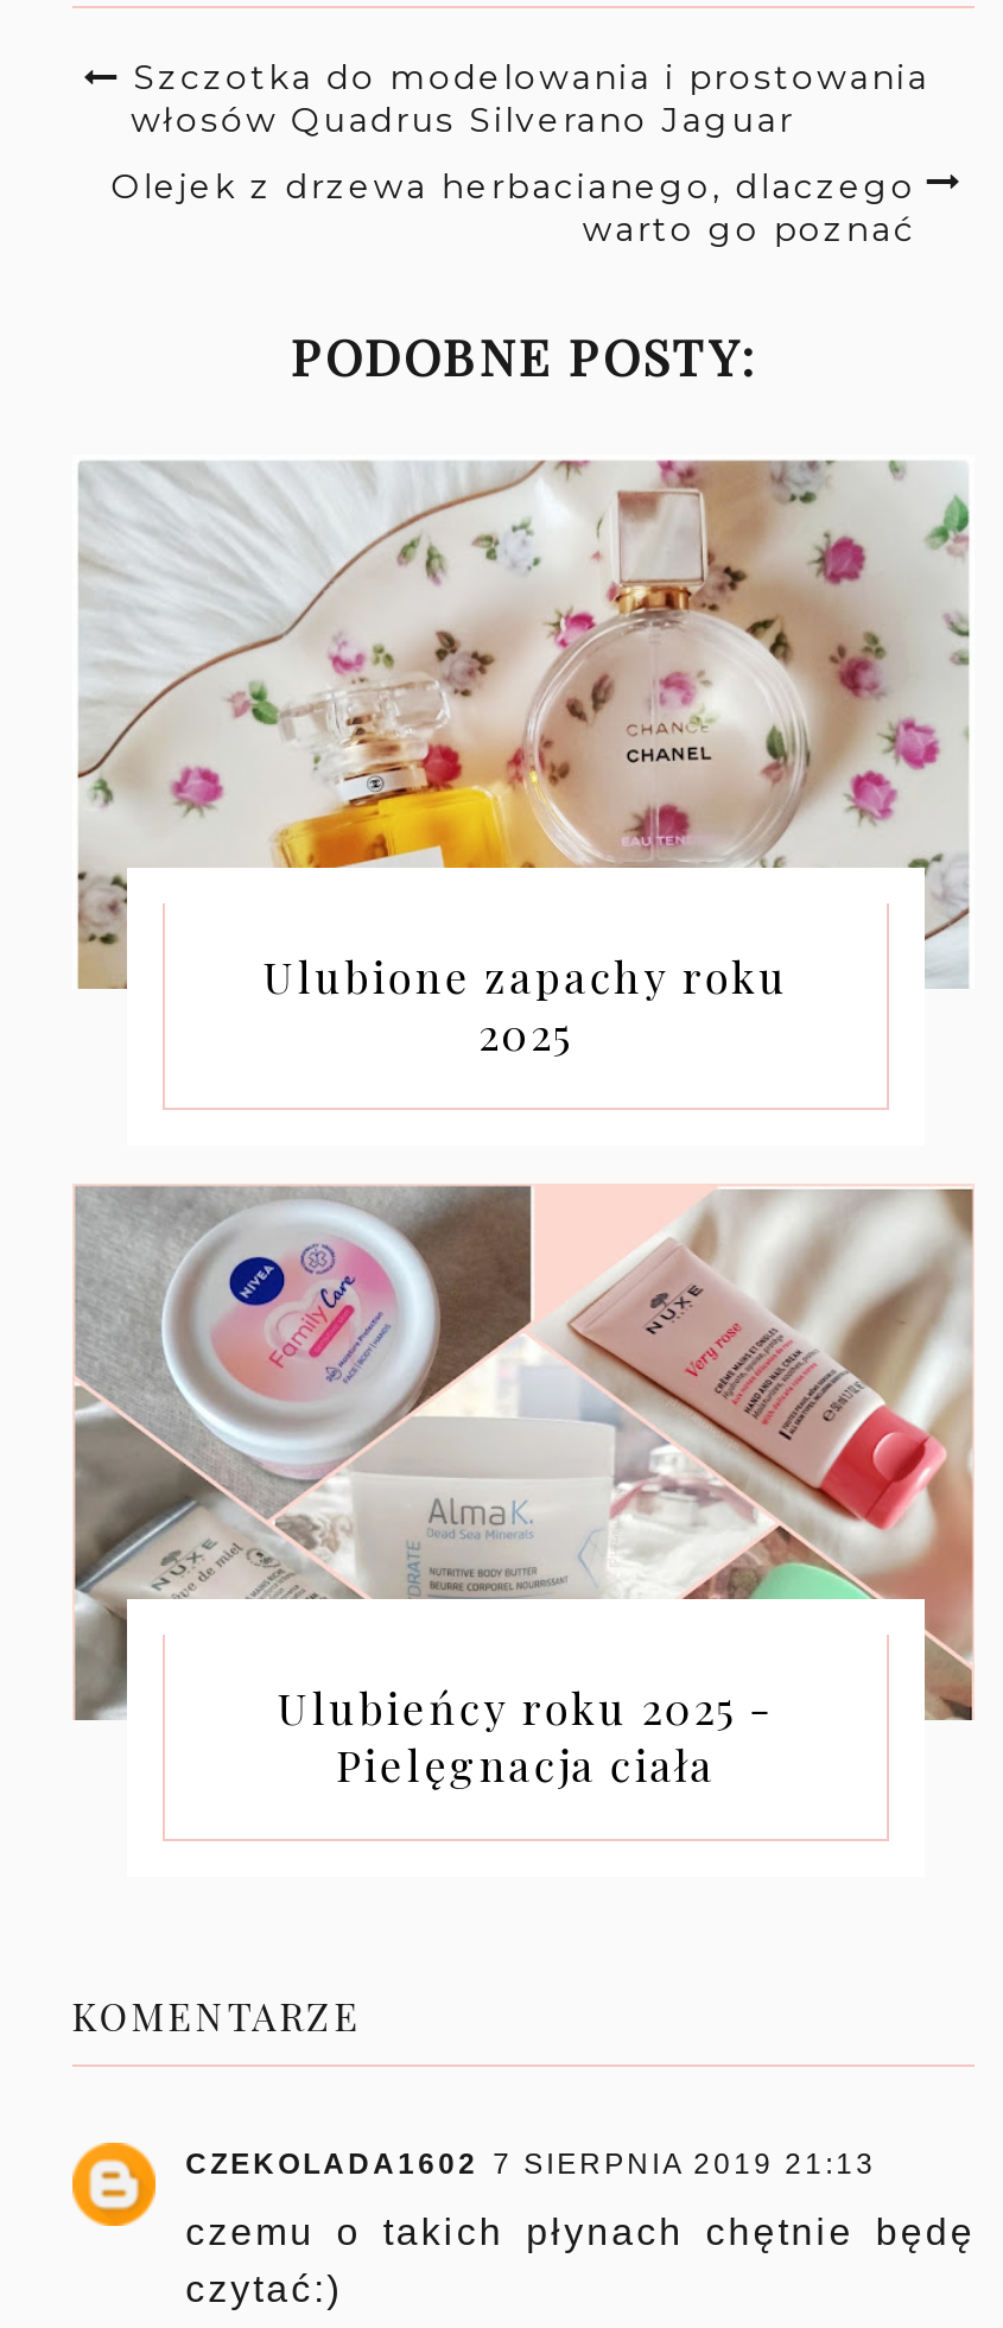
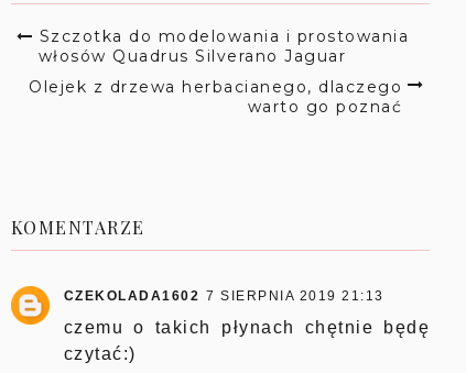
- PODOBNE POSTY:

- [image]
- Ulubione zapachy roku
- 2025

- [image]
- Ulubieńcy roku 2025 -
- Pielęgnacja ciała
